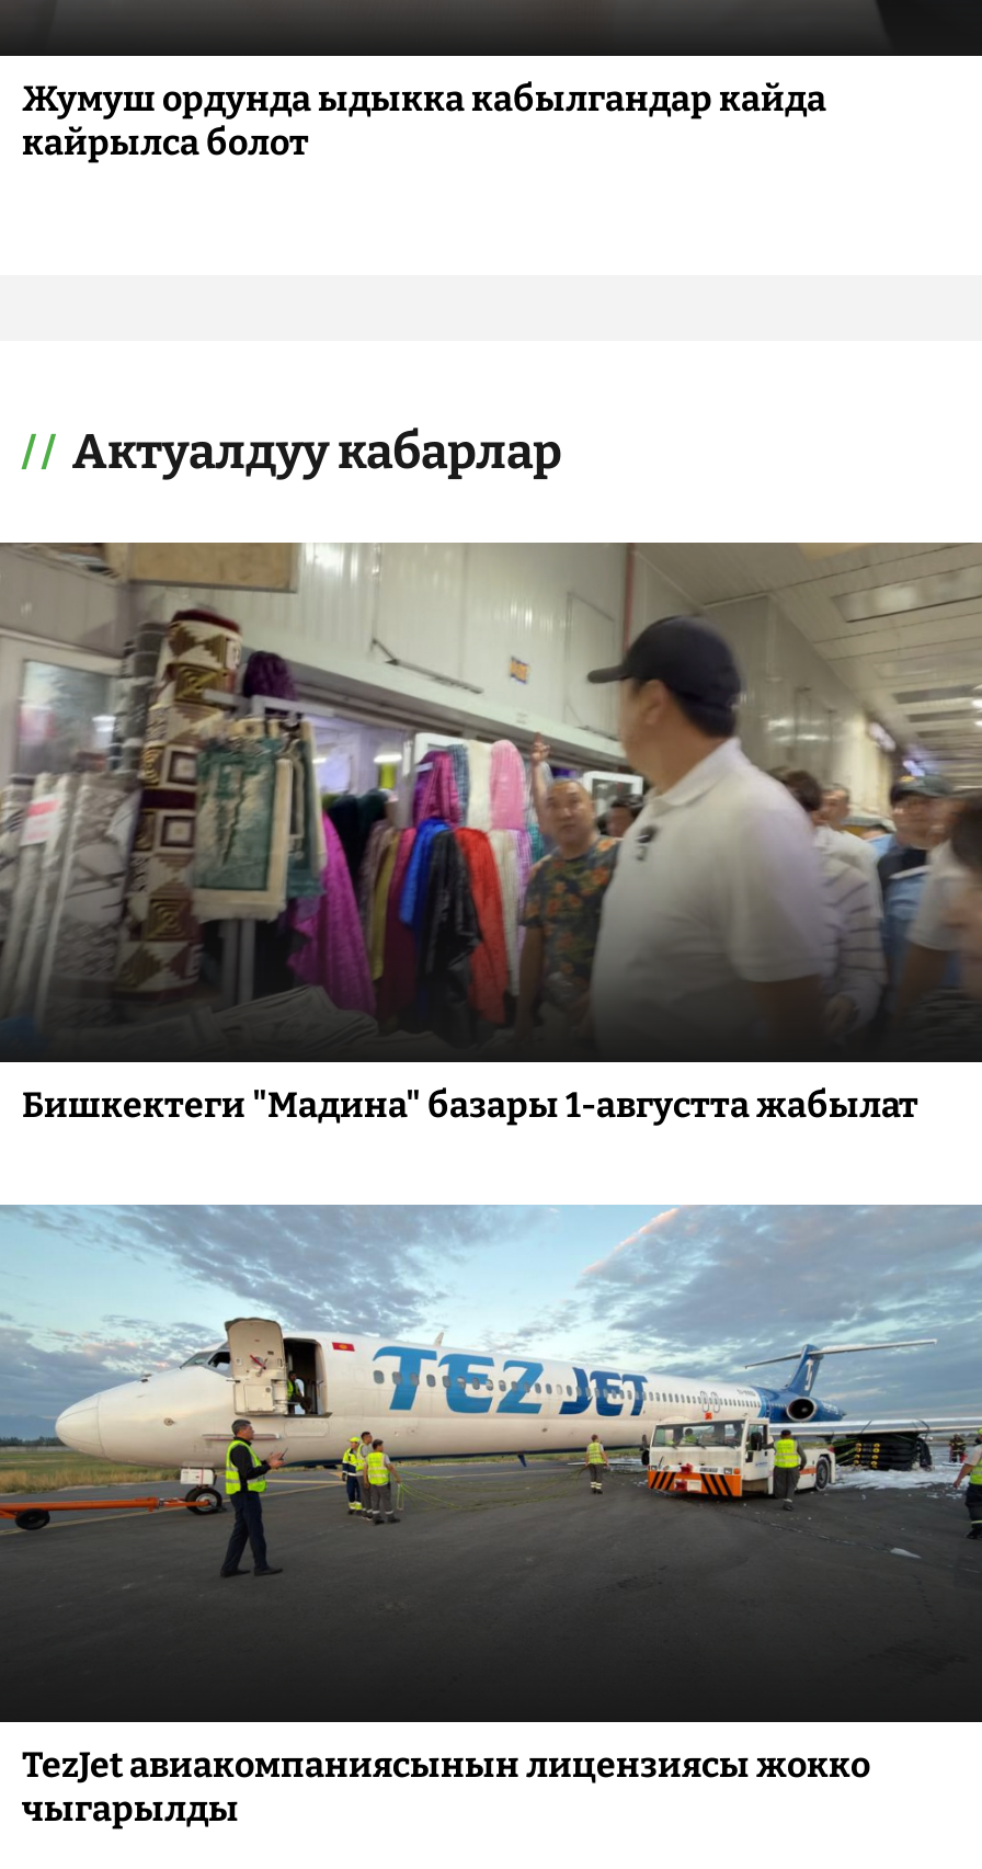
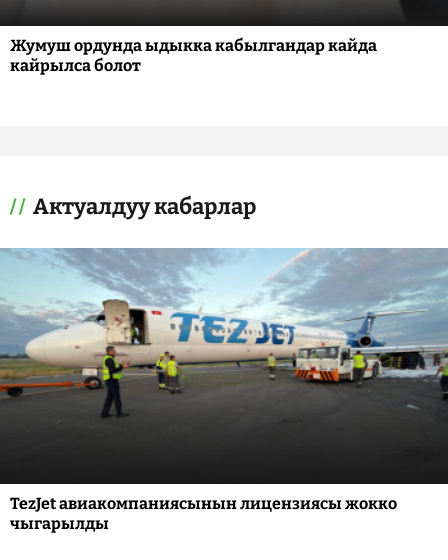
- [image]
- Бишкектеги "Мадина" базары 1-августта жабылат
